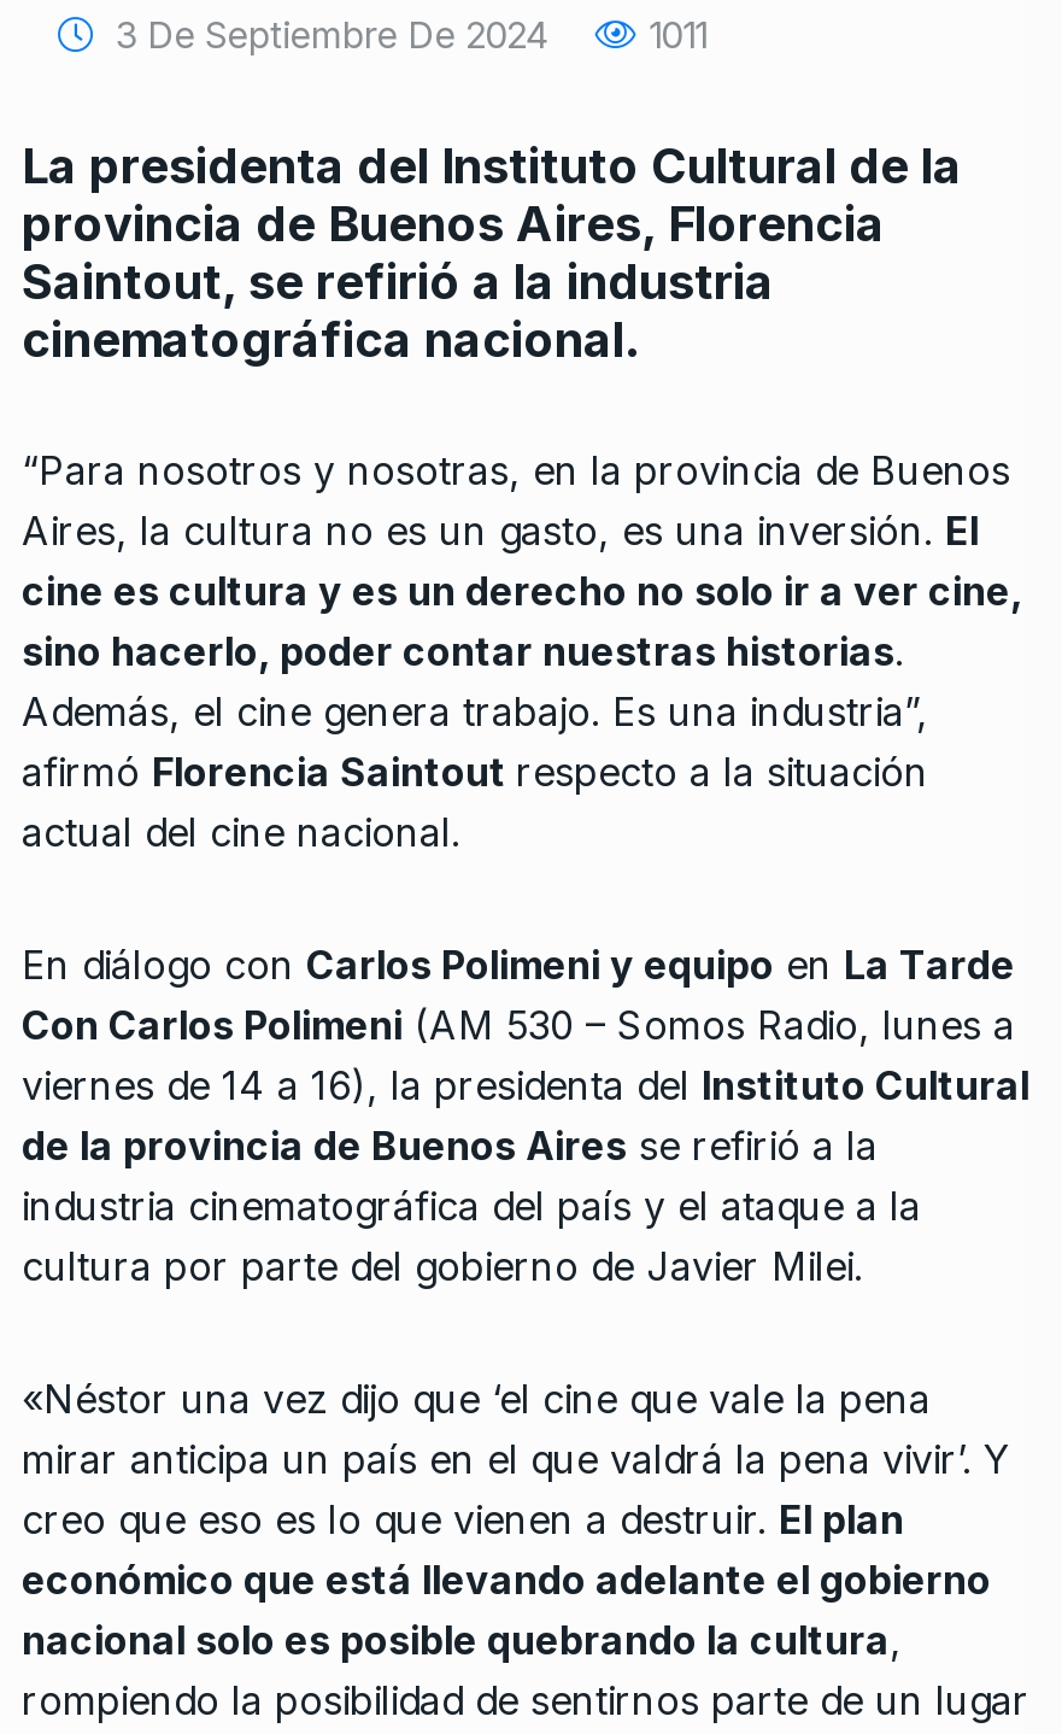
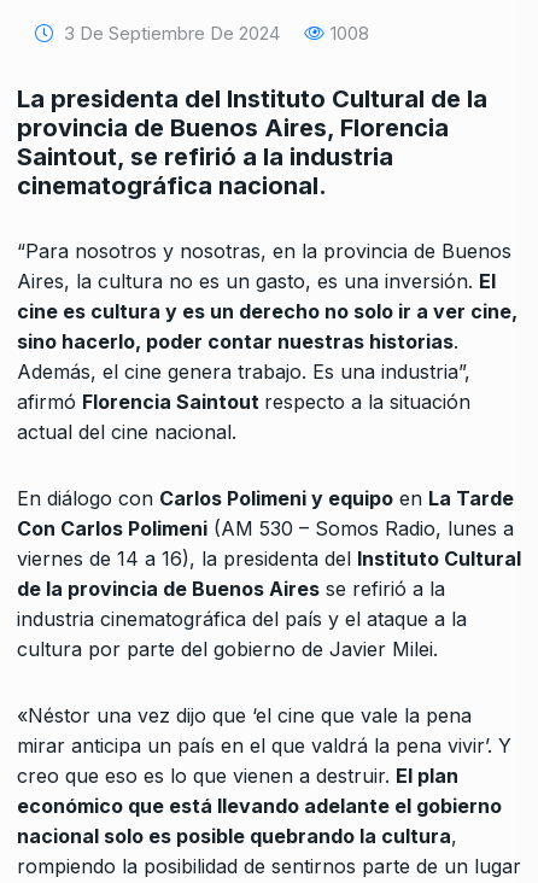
- 1011
+ 1008
